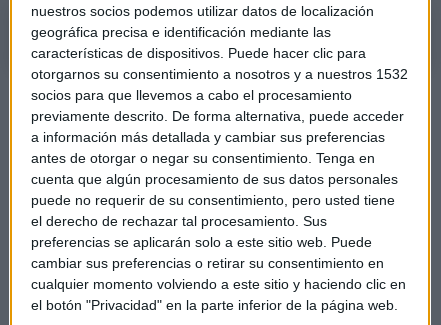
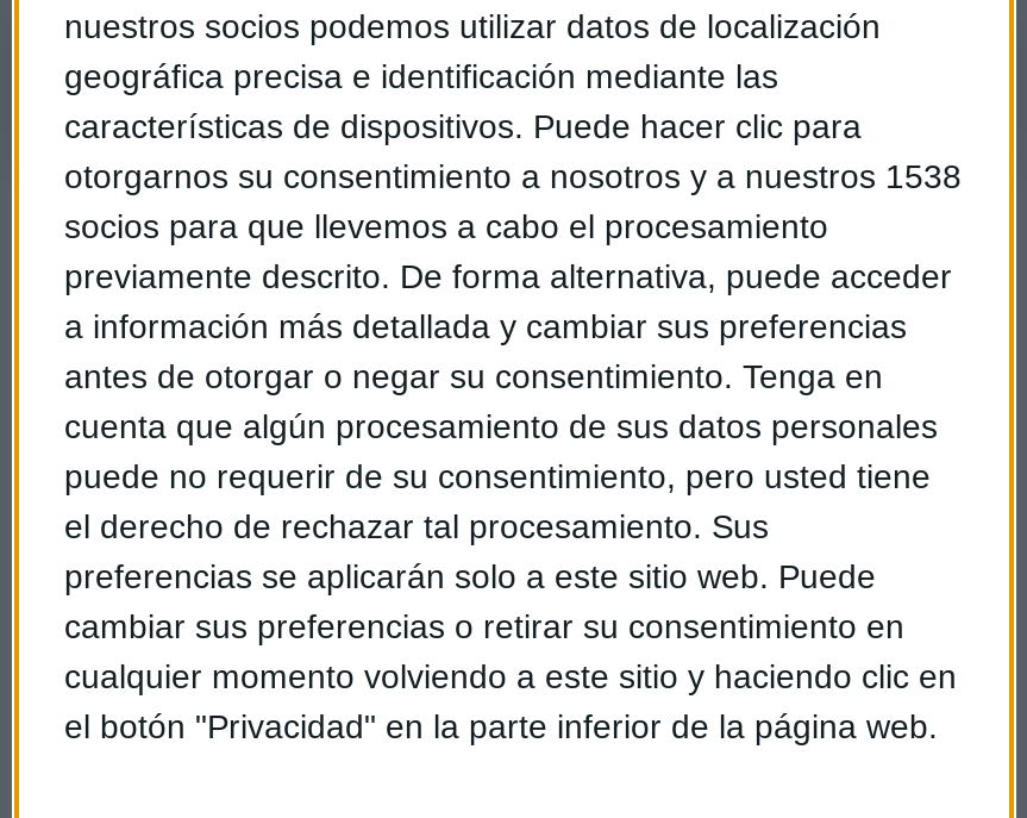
- otorgarnos su consentimiento a nosotros y a nuestros 1532
+ otorgarnos su consentimiento a nosotros y a nuestros 1538
